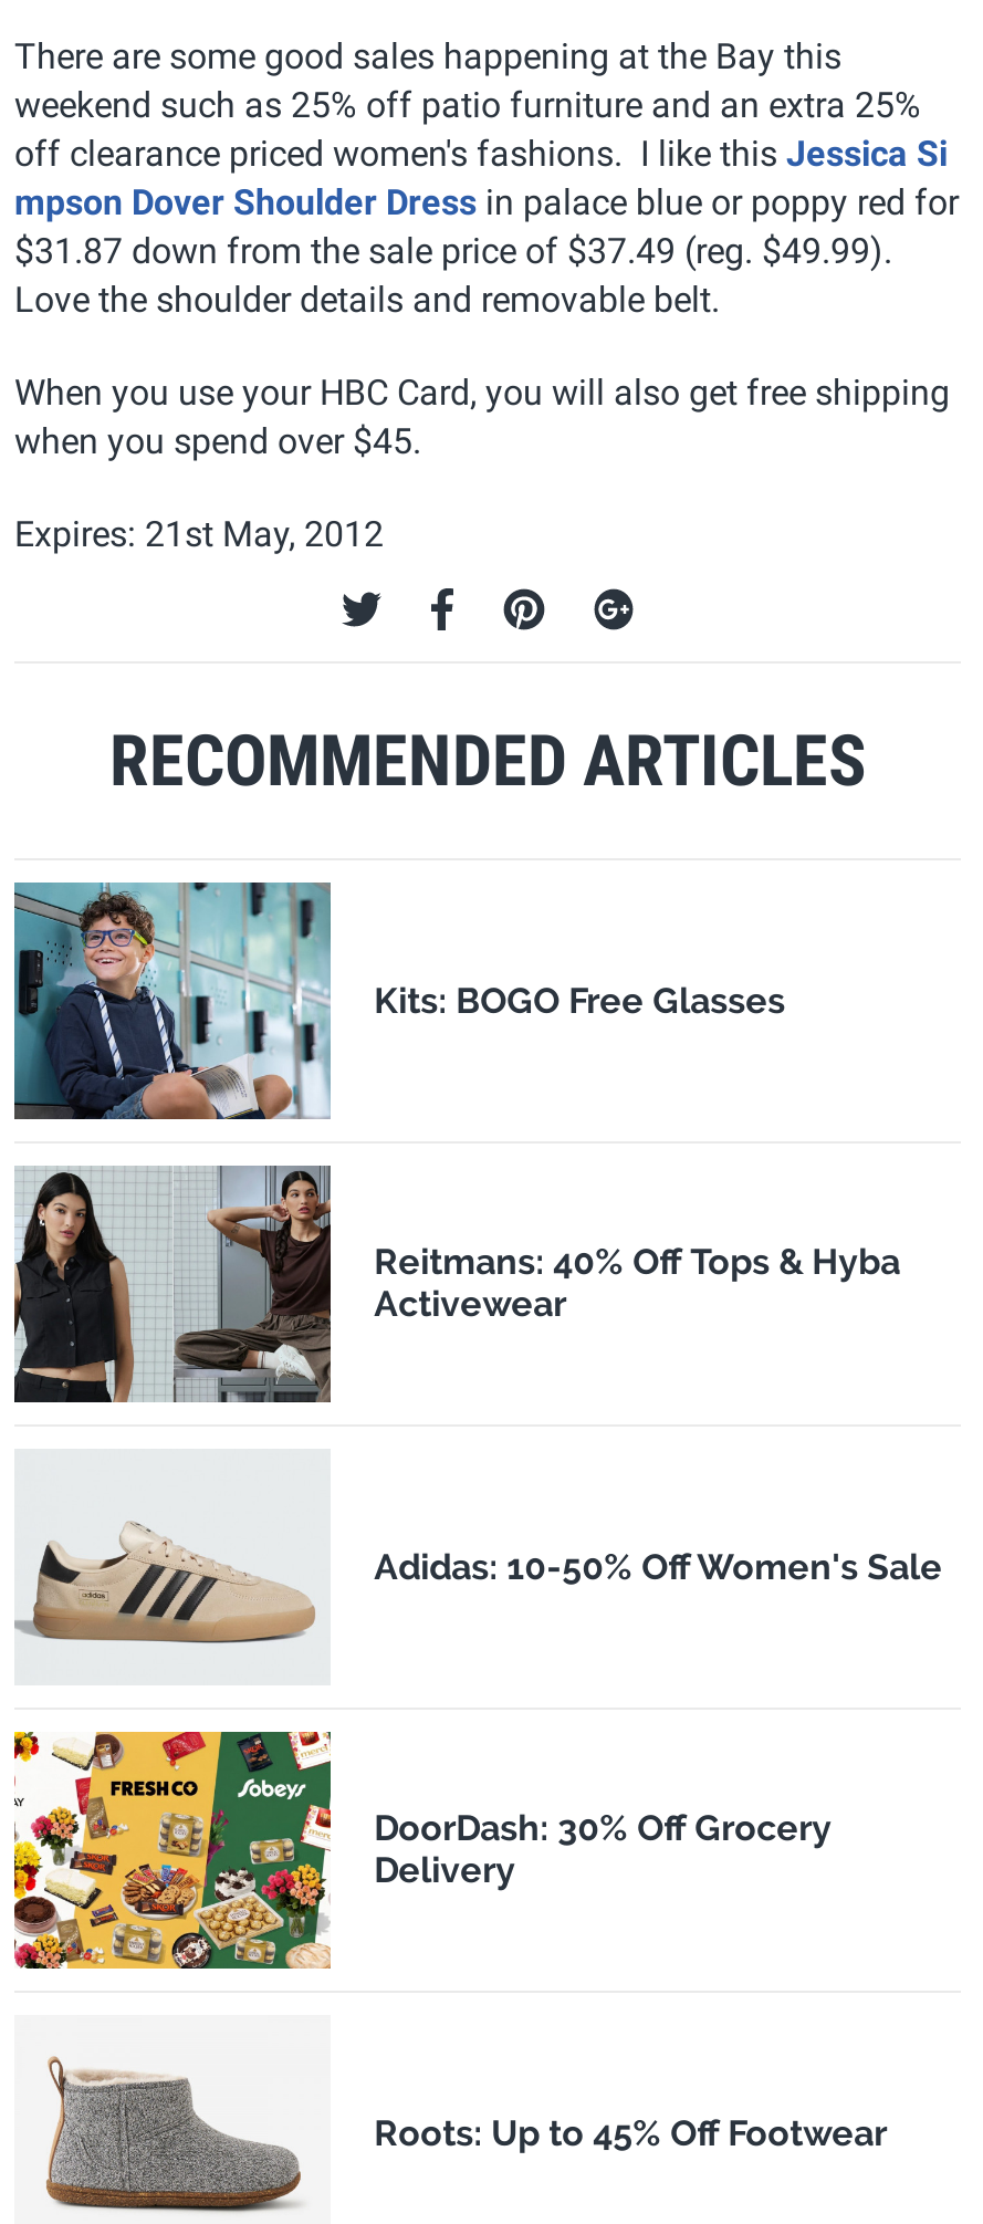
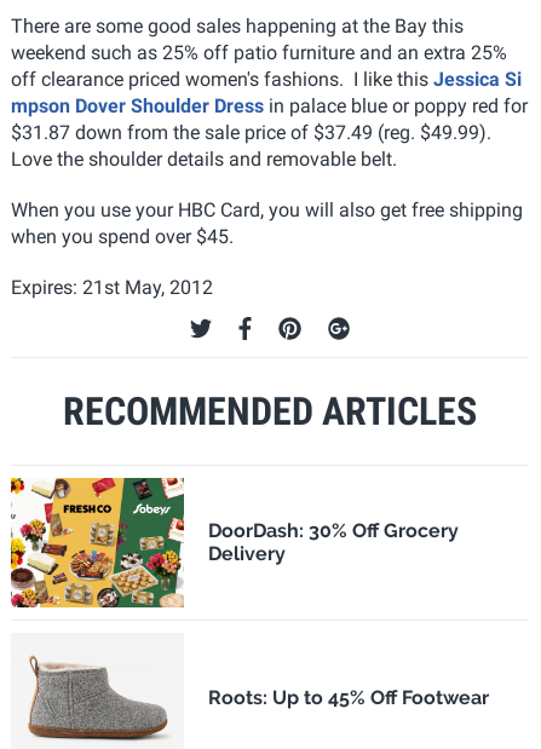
- [image]
- Kits: BOGO Free Glasses

- [image]
- Reitmans: 40% Off Tops & Hyba
- Activewear

- [image]
- Adidas: 10-50% Off Women's Sale
